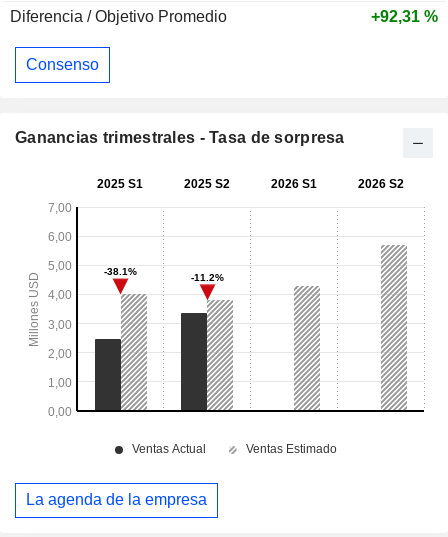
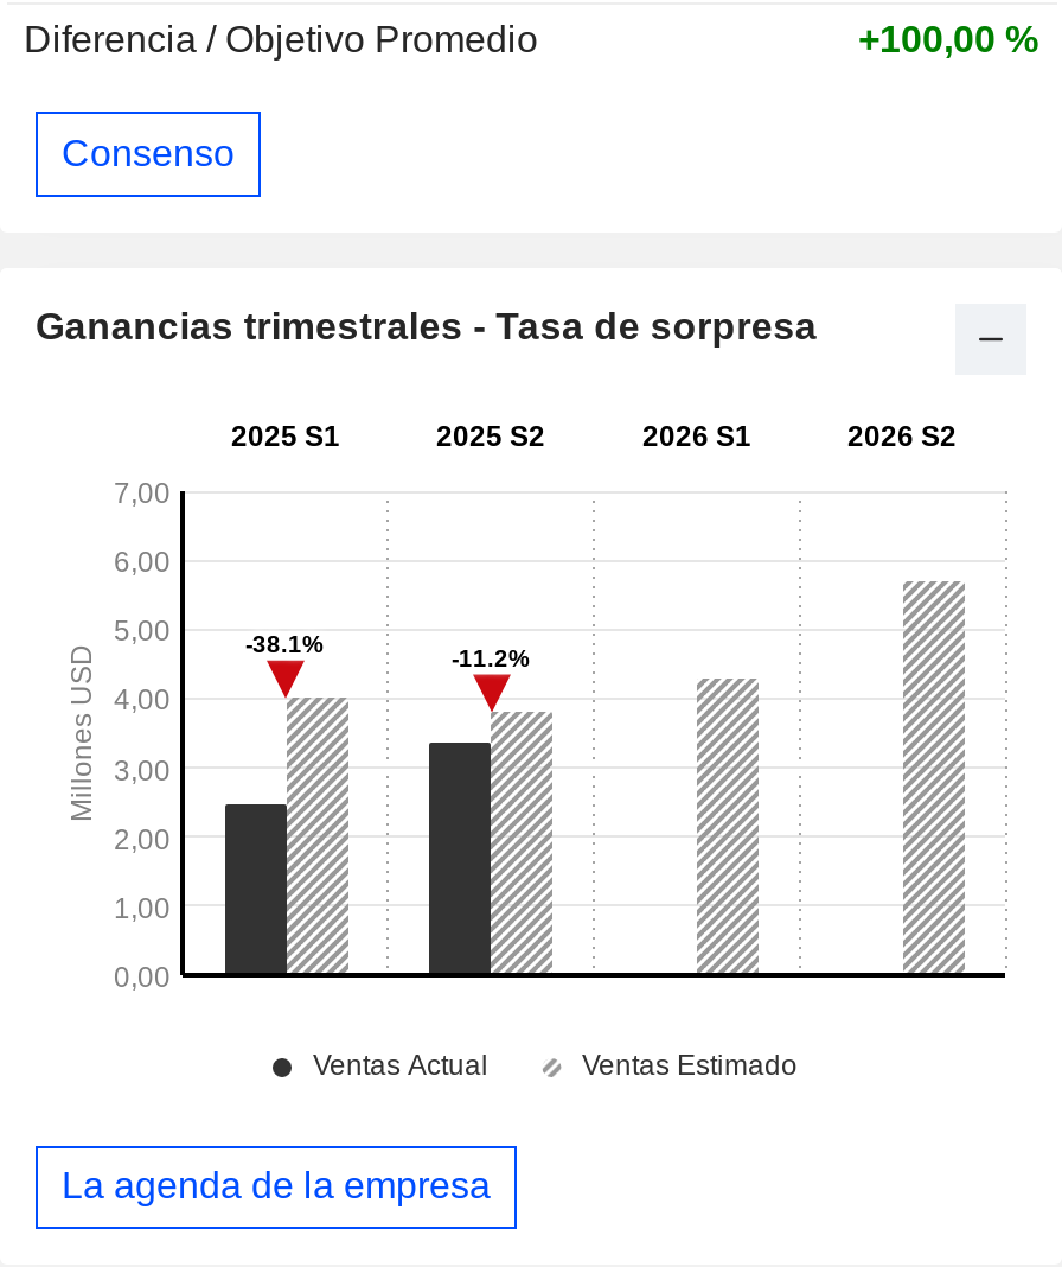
- +92,31 %
+ +100,00 %
